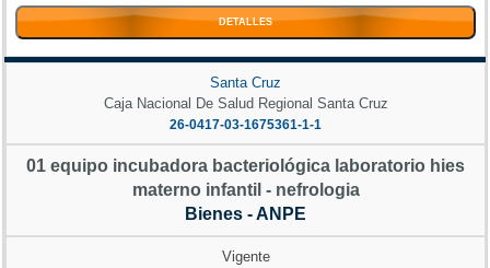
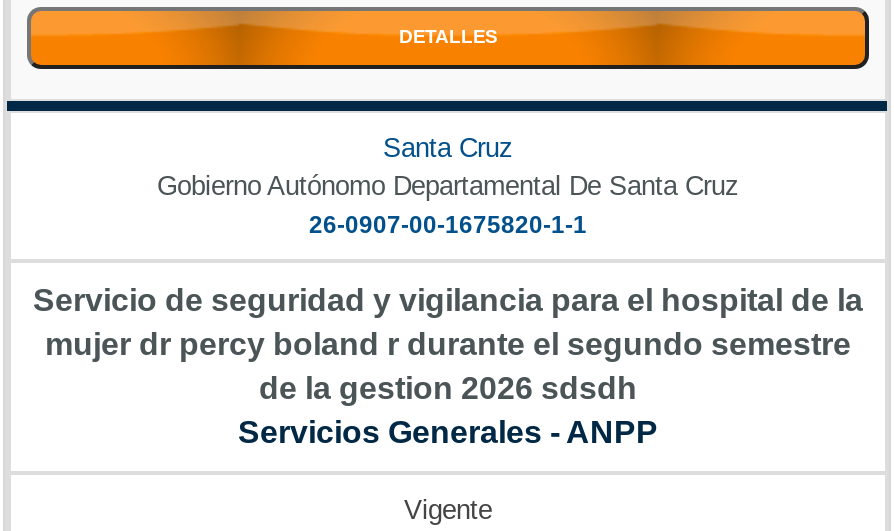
- Caja Nacional De Salud Regional Santa Cruz
- 26-0417-03-1675361-1-1
+ Gobierno Autónomo Departamental De Santa Cruz
+ 26-0907-00-1675820-1-1

- 01 equipo incubadora bacteriológica laboratorio hies
- materno infantil - nefrologia
- Bienes - ANPE
+ Servicio de seguridad y vigilancia para el hospital de la
+ mujer dr percy boland r durante el segundo semestre
+ de la gestion 2026 sdsdh
+ Servicios Generales - ANPP
